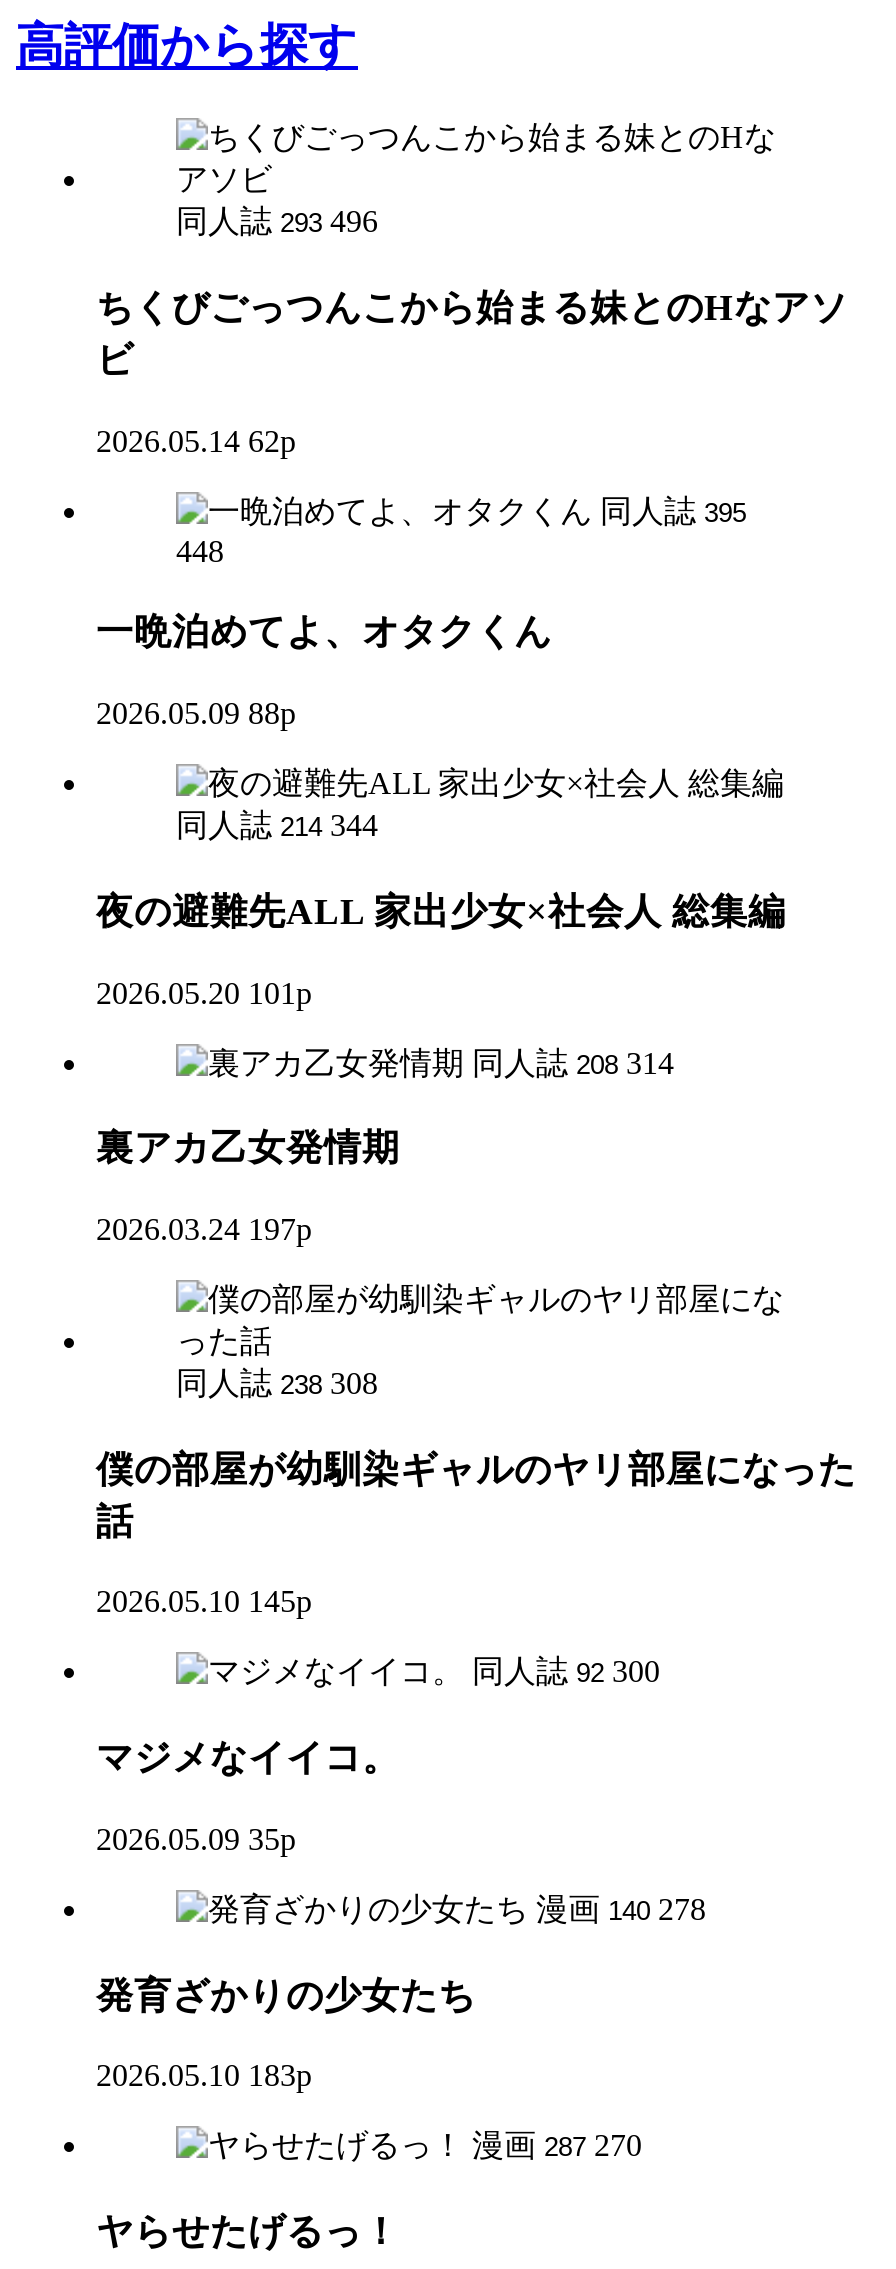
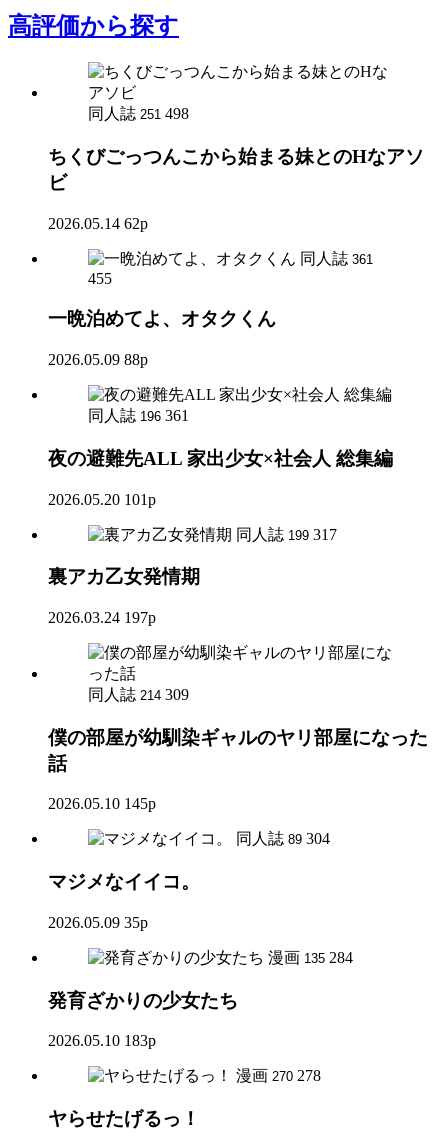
- 同人誌 293 496
+ 同人誌 251 498

- 同人誌 395
+ 同人誌 361

- 448
+ 455

- 同人誌 214 344
+ 同人誌 196 361

- 同人誌 208 314
+ 同人誌 199 317

- 同人誌 238 308
+ 同人誌 214 309

- 同人誌 92 300
+ 同人誌 89 304

- 漫画 140 278
+ 漫画 135 284

- 漫画 287 270
+ 漫画 270 278
